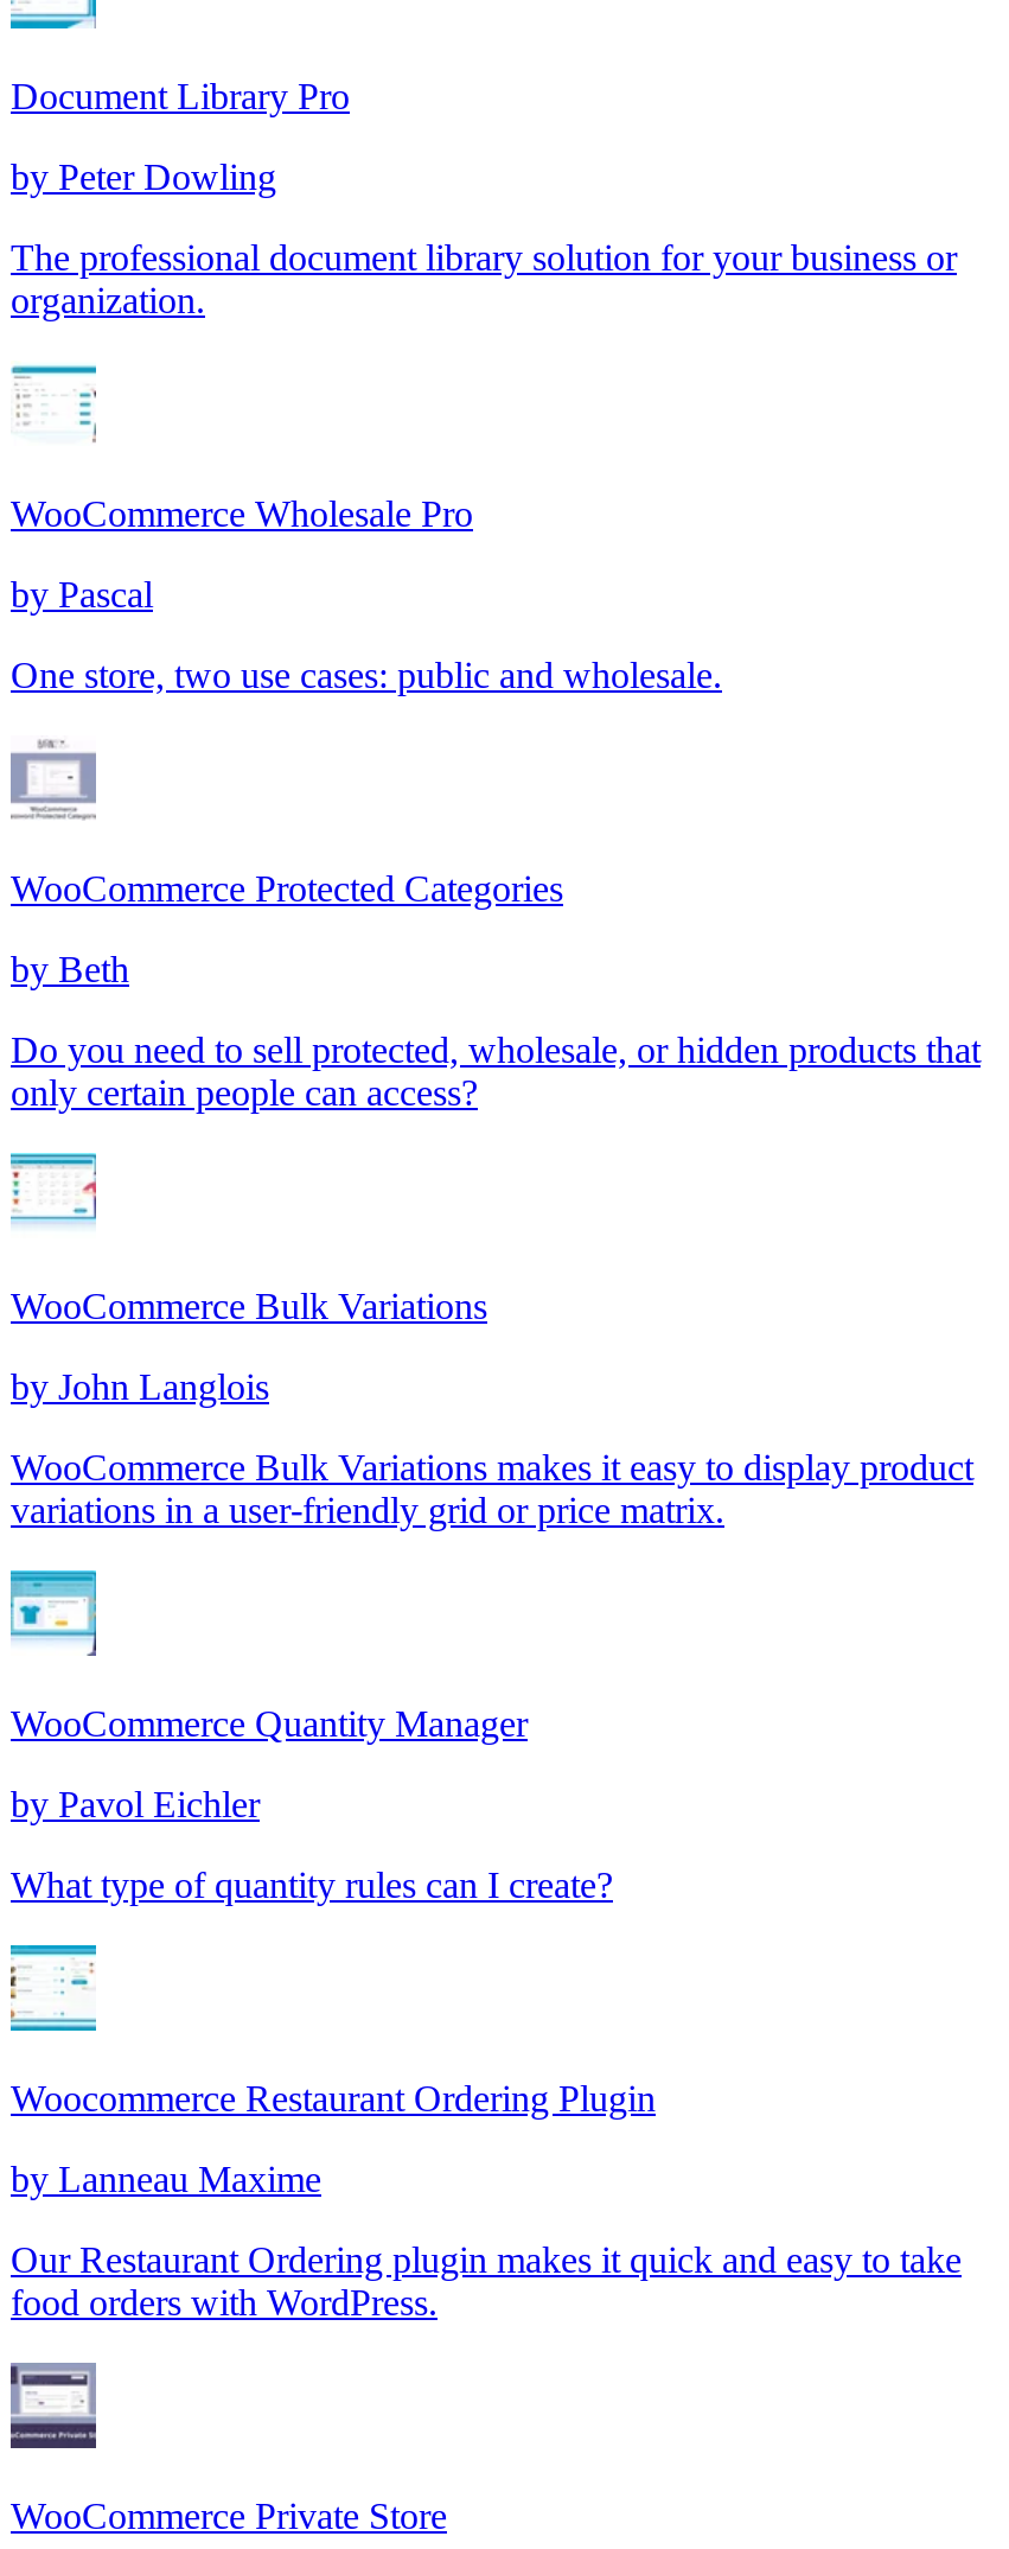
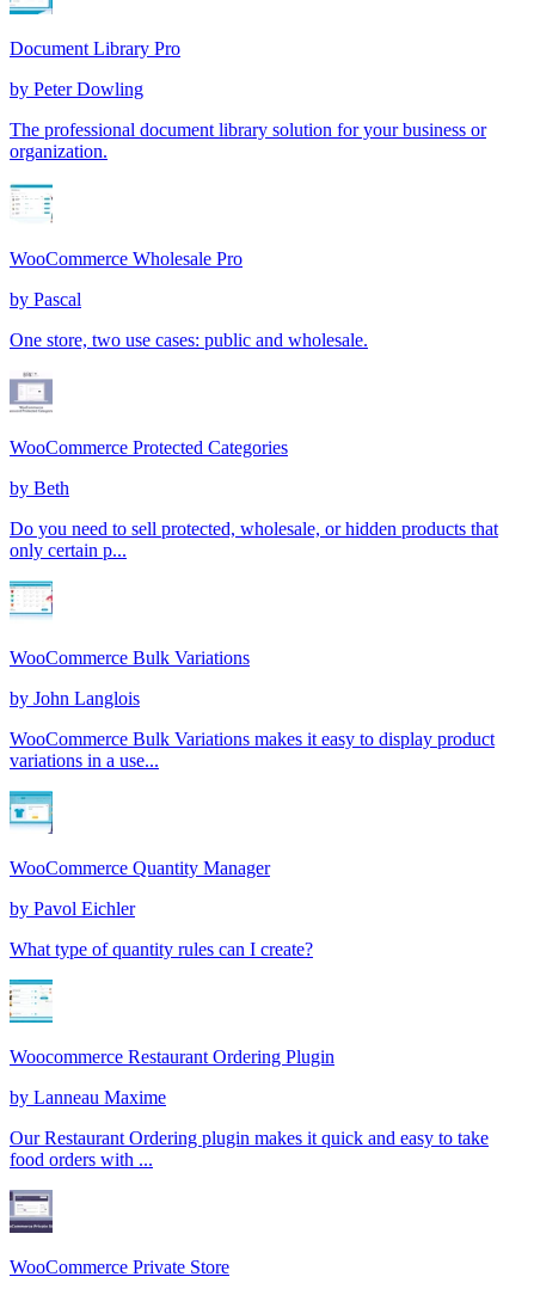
- only certain people can access?
+ only certain p...

- variations in a user-friendly grid or price matrix.
+ variations in a use...

- food orders with WordPress.
+ food orders with ...
